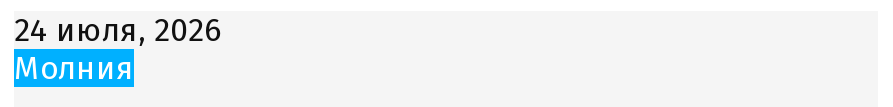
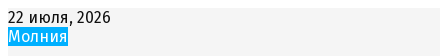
- 24 июля, 2026
+ 22 июля, 2026
